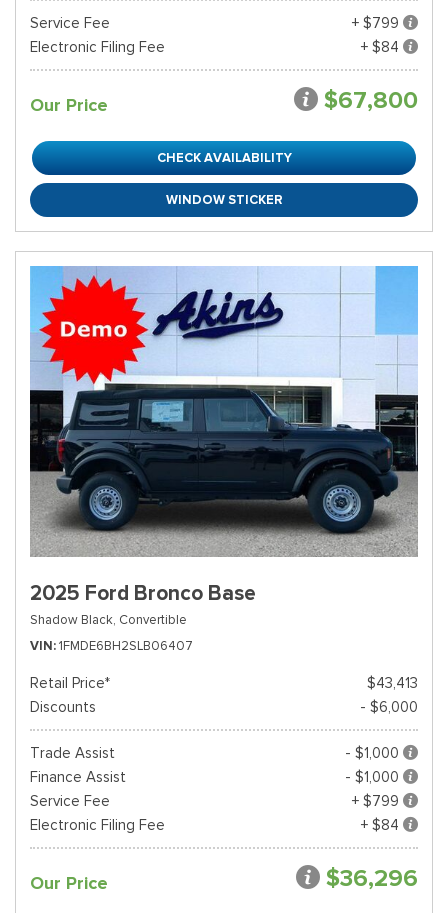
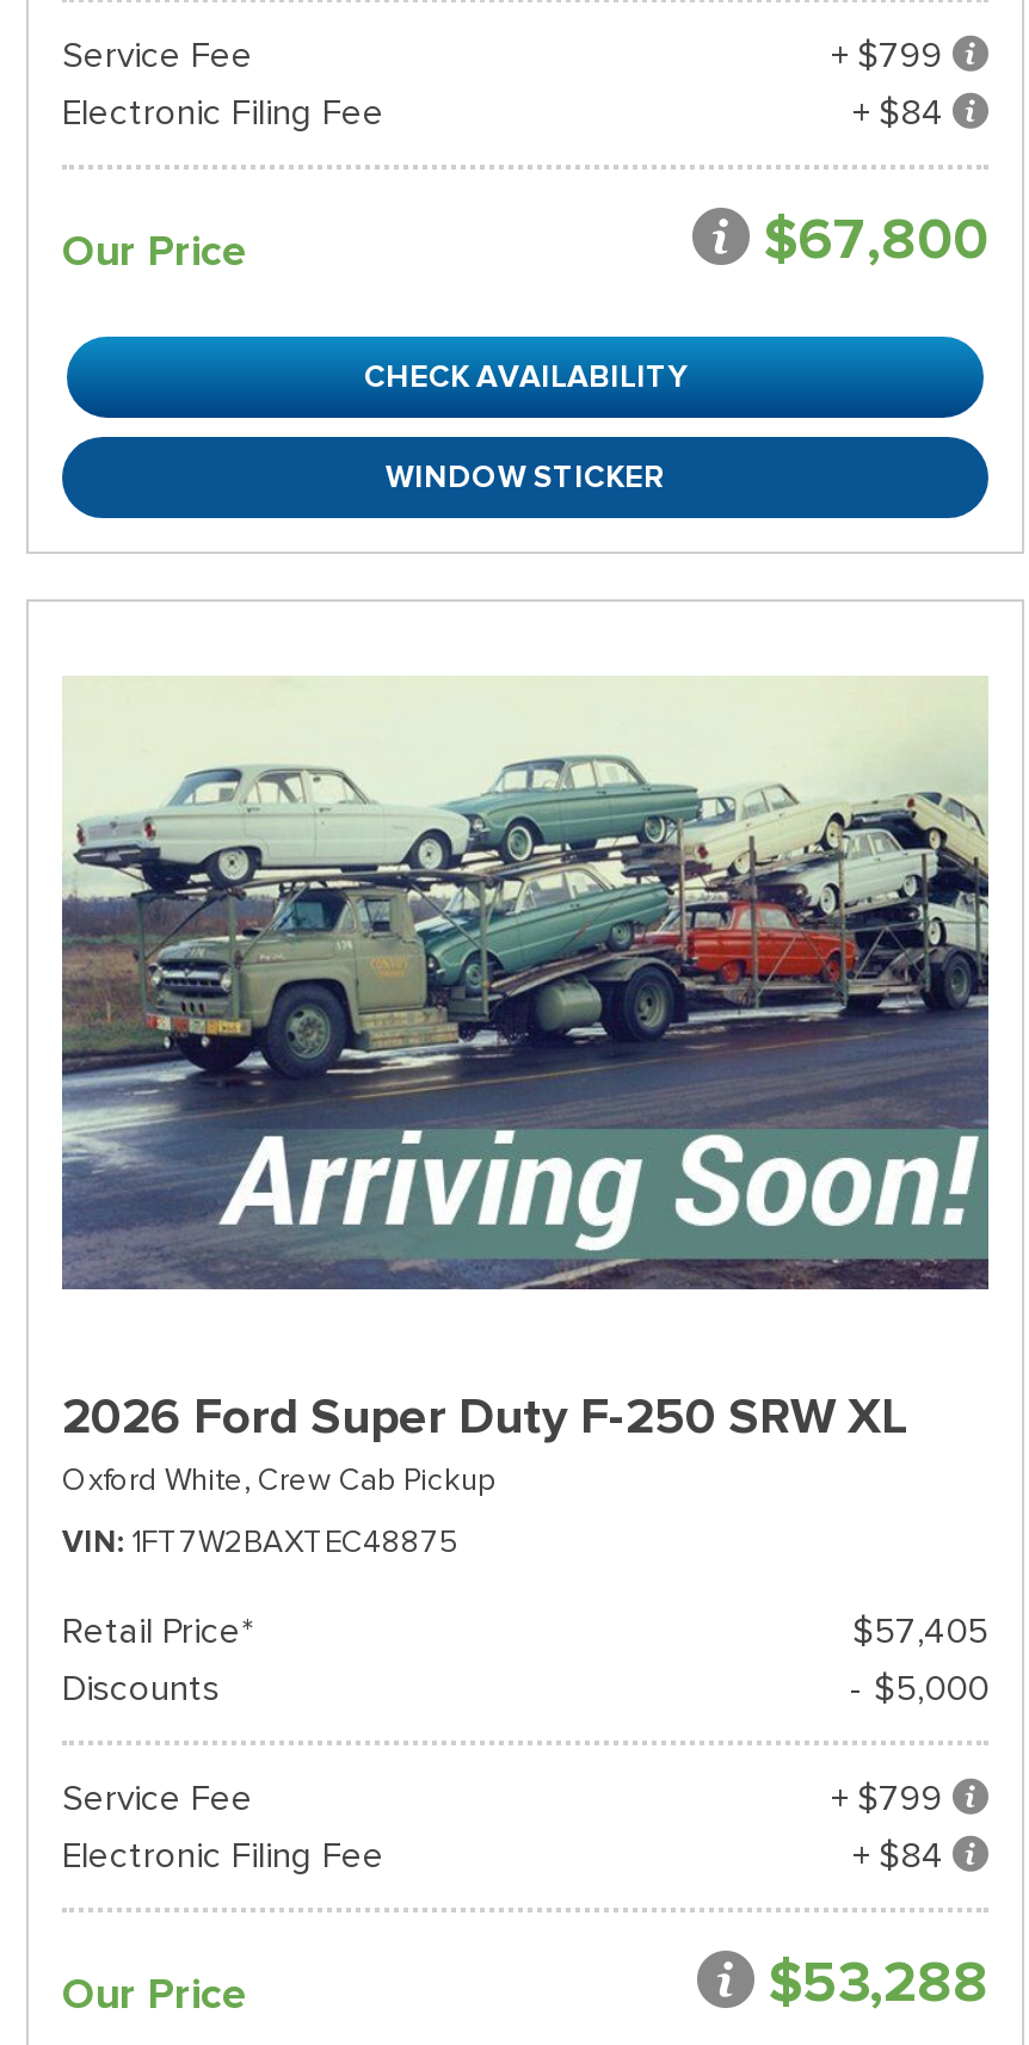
- [image]
- 2025 Ford Bronco Base
- Shadow Black, Convertible
+ [image]
+ 2026 Ford Super Duty F-250 SRW XL
+ Oxford White, Crew Cab Pickup

- VIN 1FMDE6BH2SLB06407
+ VIN 1FT7W2BAXTEC48875

- $43,413
+ $57,405

- - $6,000
- Trade Assist
- - $1,000
- Finance Assist
- - $1,000
+ - $5,000

- $36,296
+ $53,288
